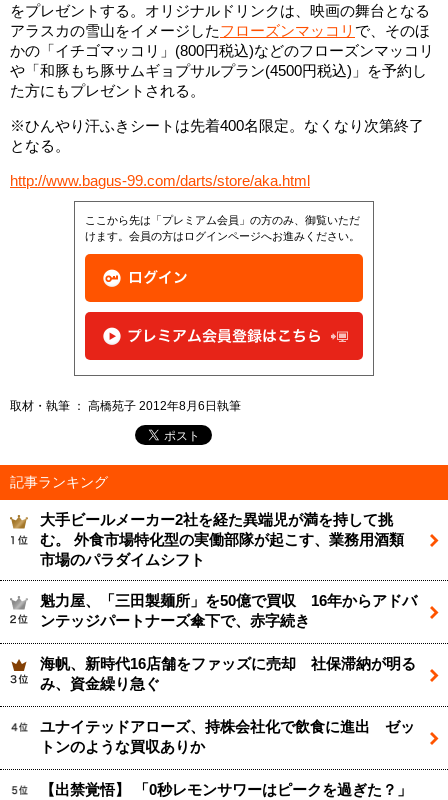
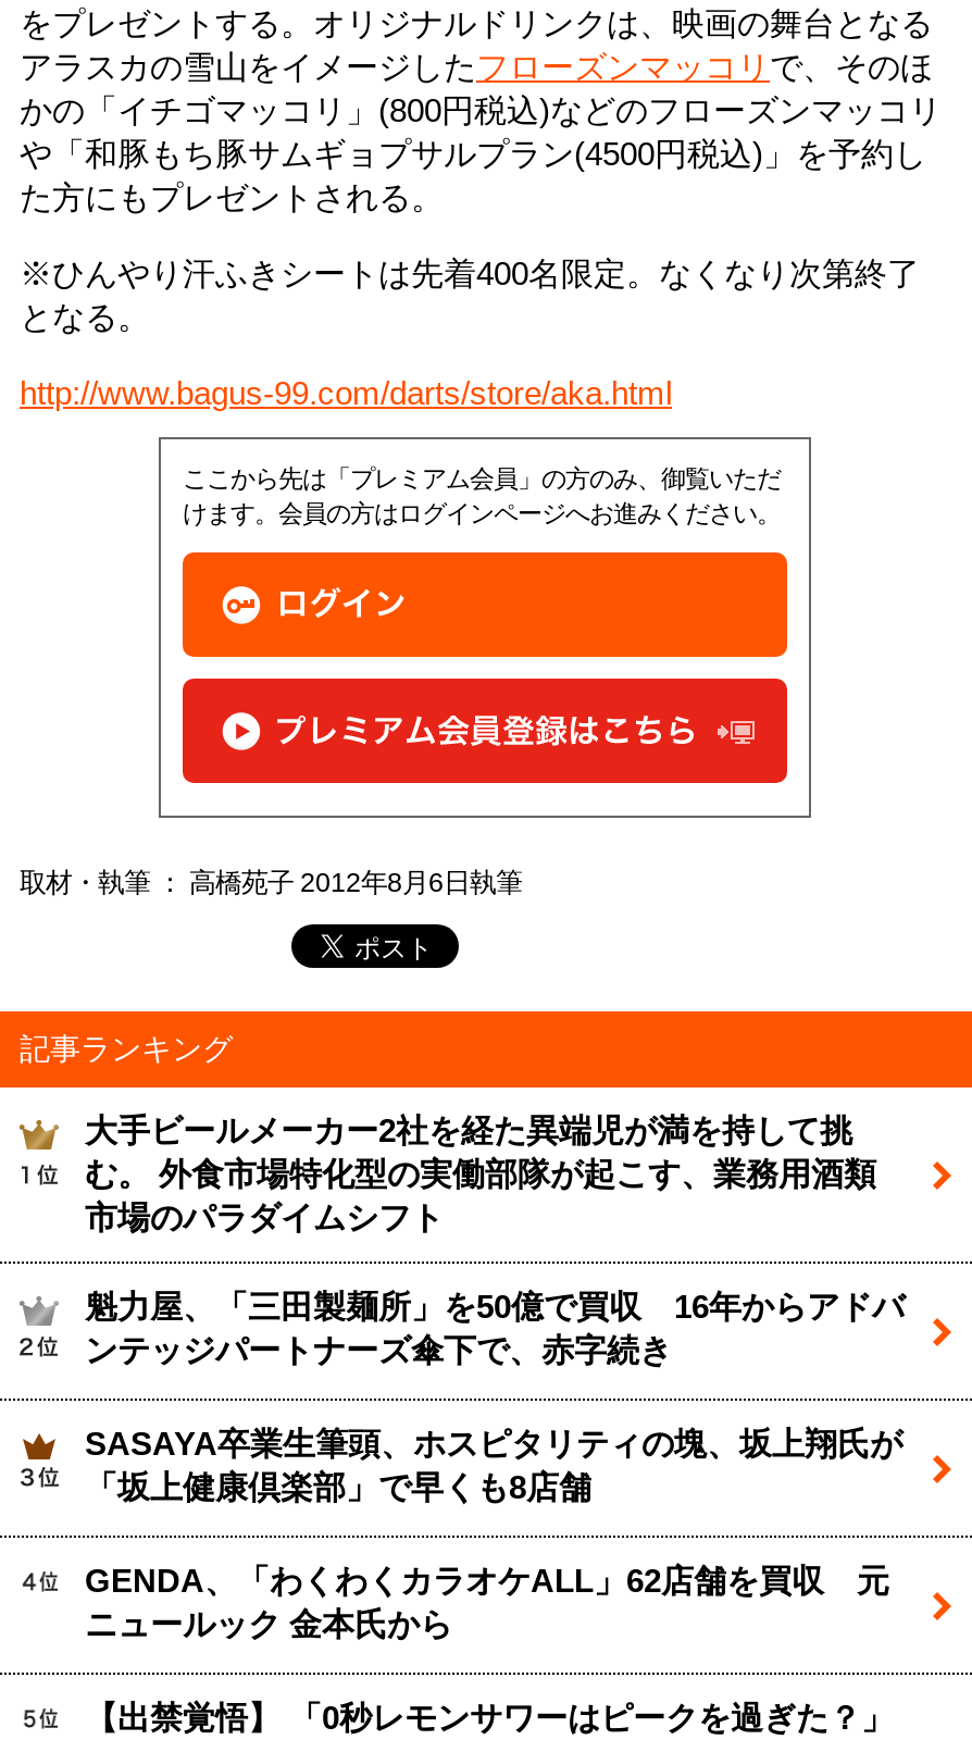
- 海帆、新時代16店舗をファッズに売却 社保滞納が明る
- み、資金繰り急ぐ
+ SASAYA卒業生筆頭、ホスピタリティの塊、坂上翔氏が
+ 「坂上健康倶楽部」で早くも8店舗

- ユナイテッドアローズ、持株会社化で飲食に進出 ゼッ
- トンのような買収ありか
+ GENDA、「わくわくカラオケALL」62店舗を買収 元
+ ニュールック 金本氏から
